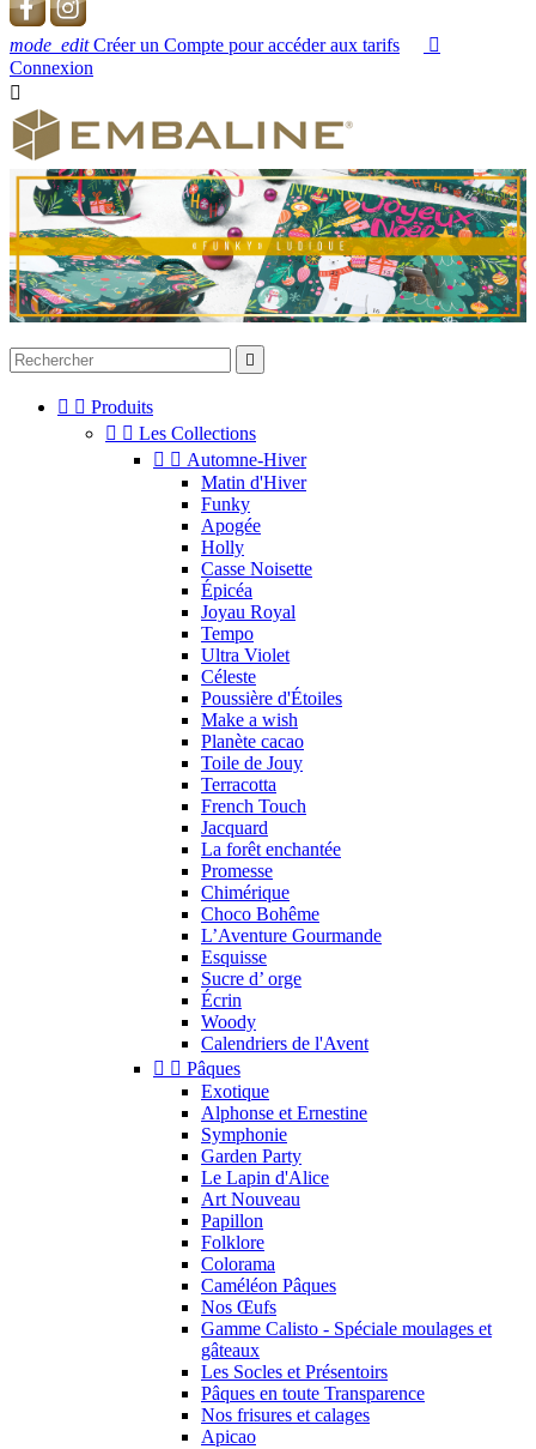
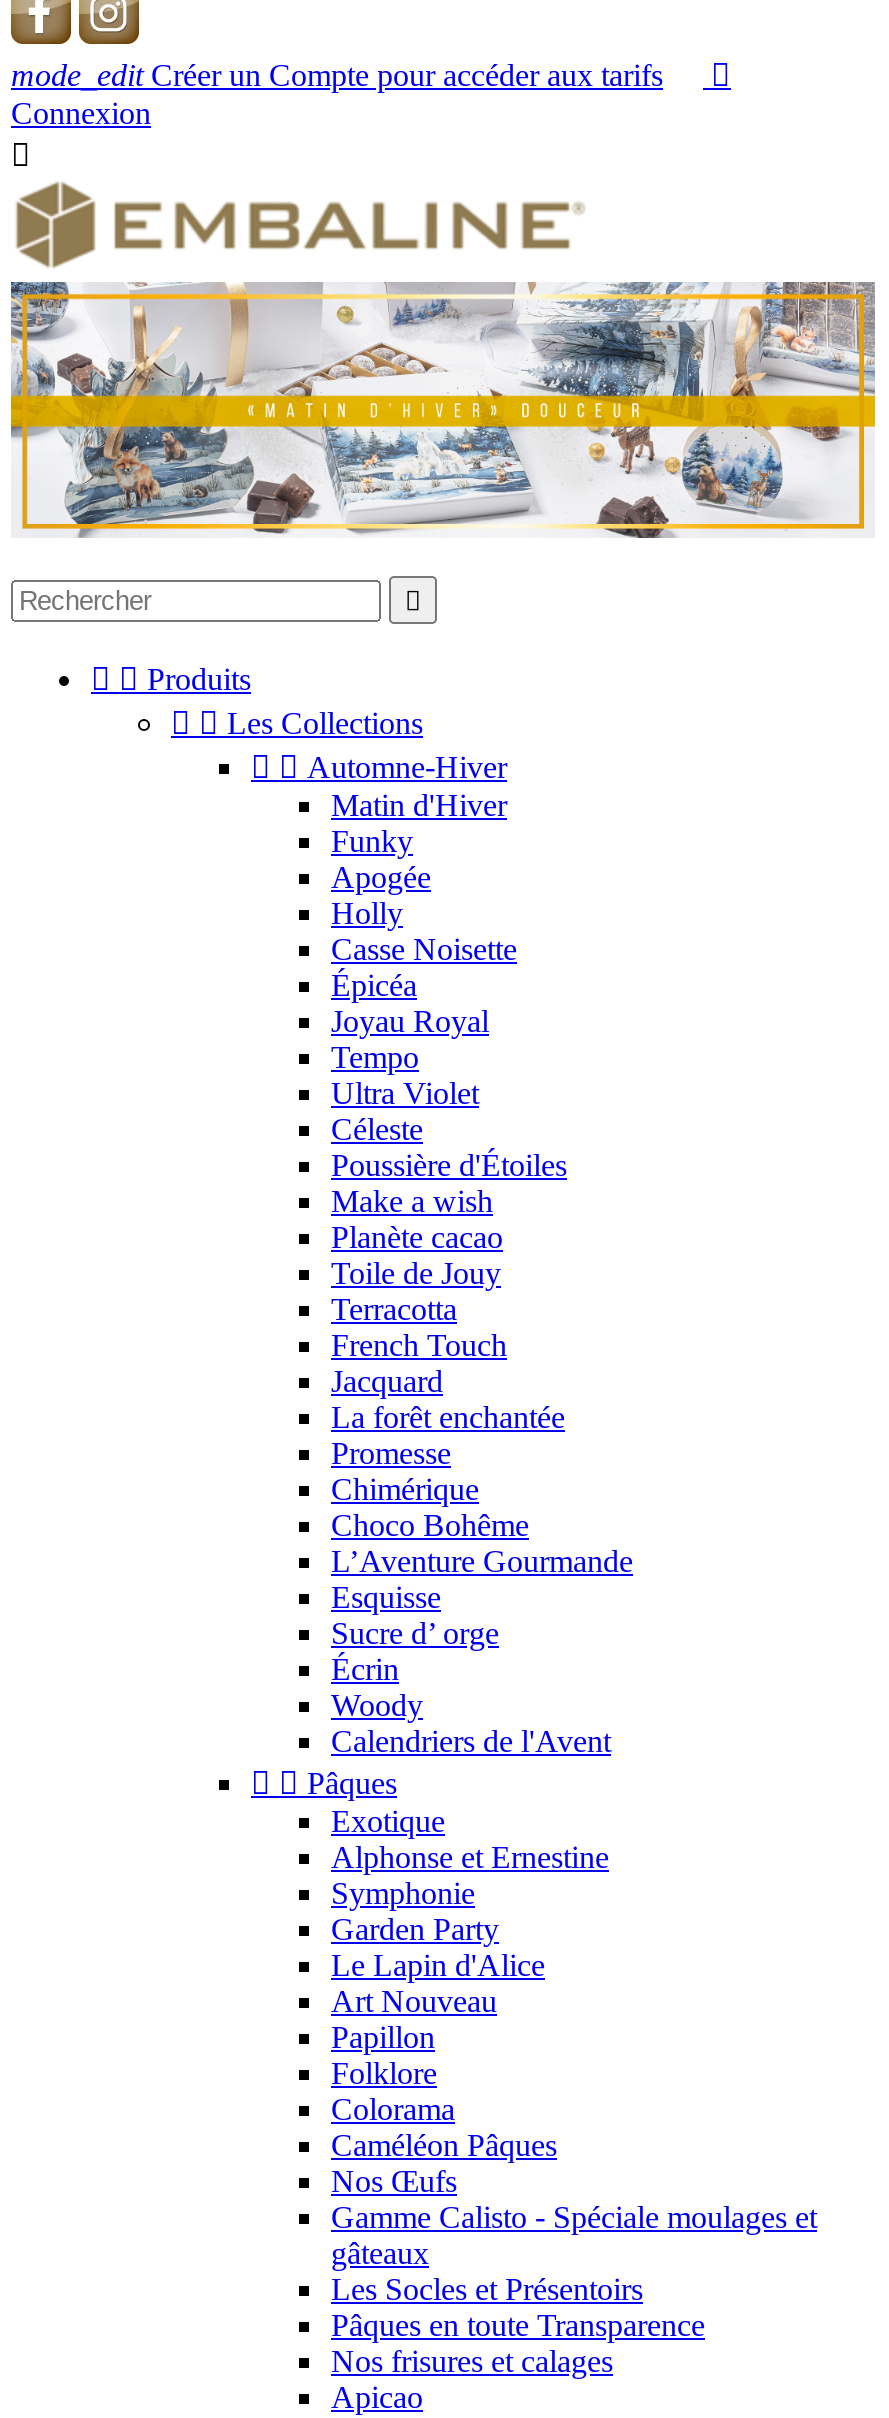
- [image]
+ [image]
